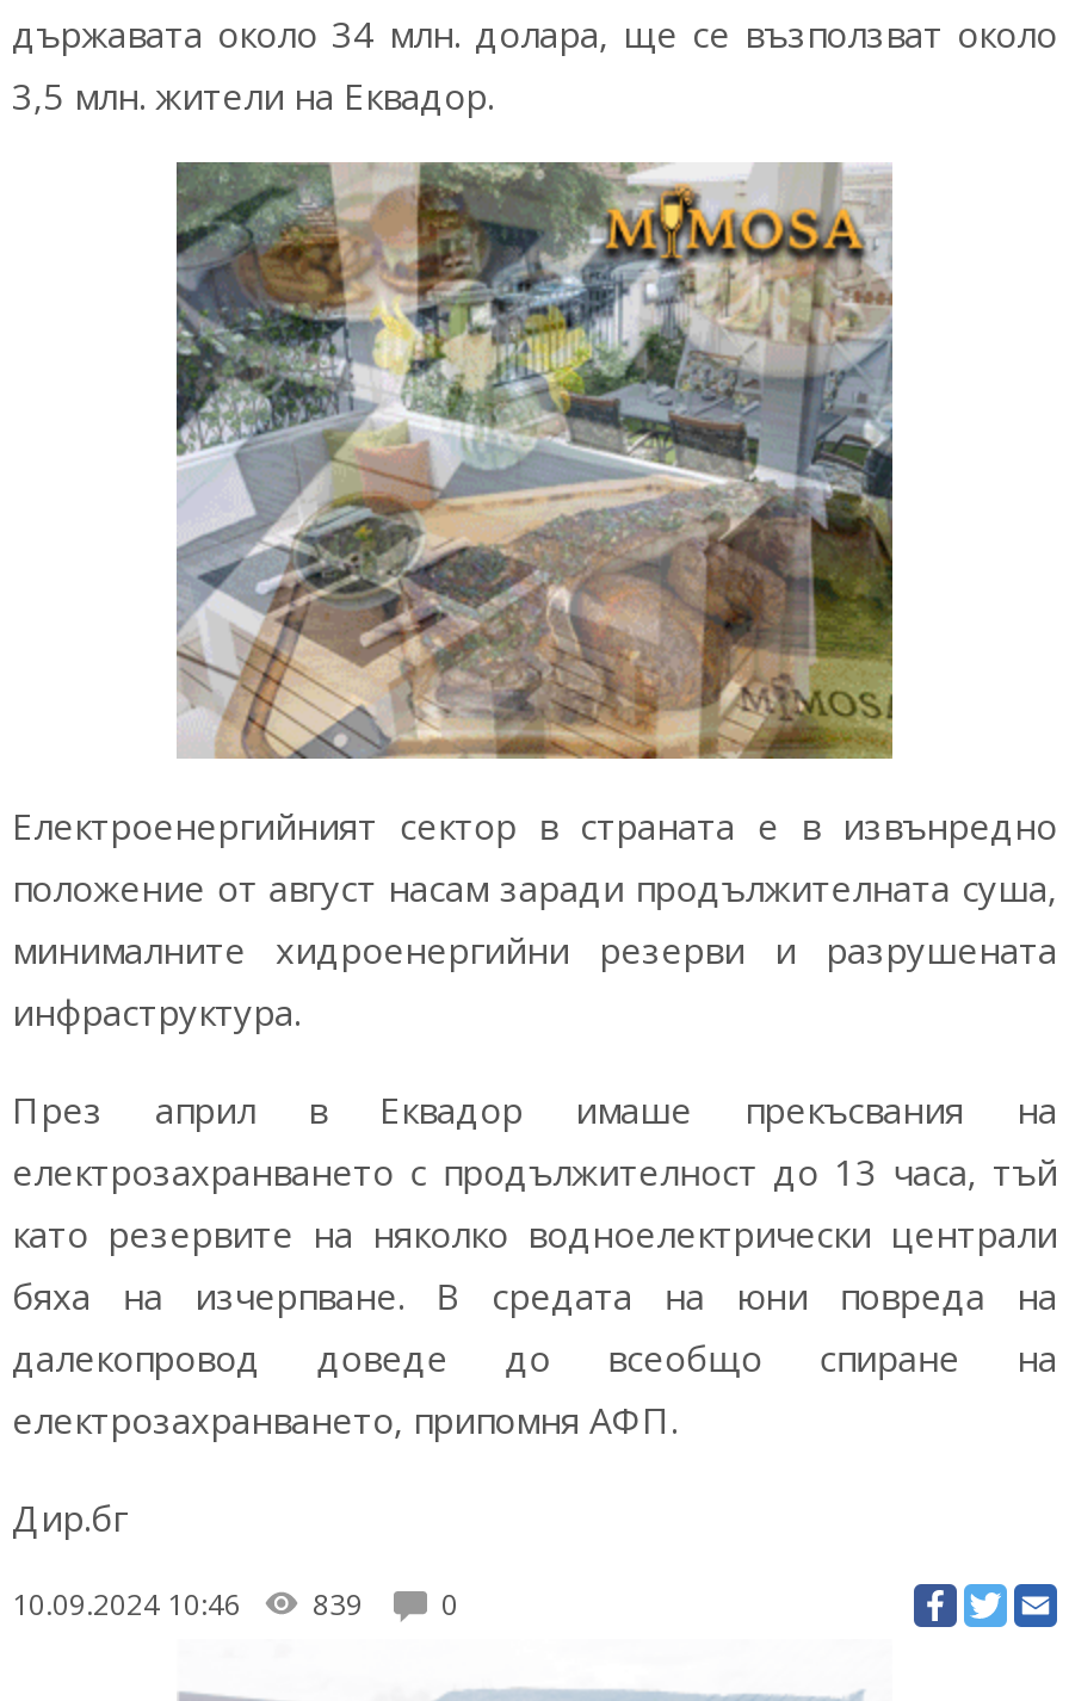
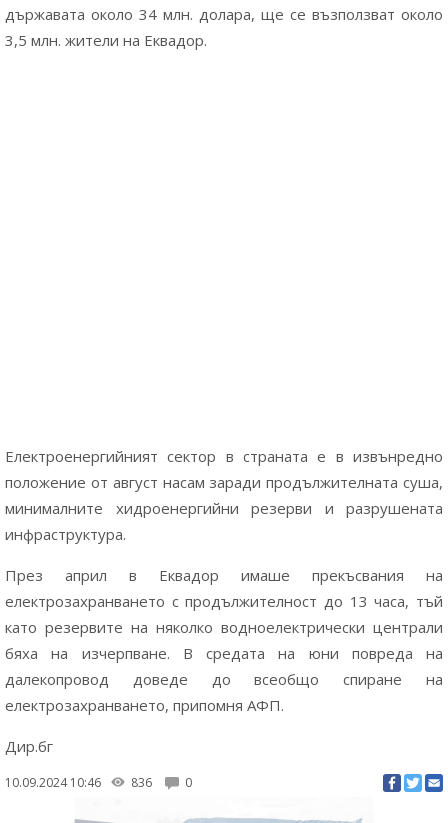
- [image]

- 10.09.2024 10:46 839 0
+ 10.09.2024 10:46 836 0
